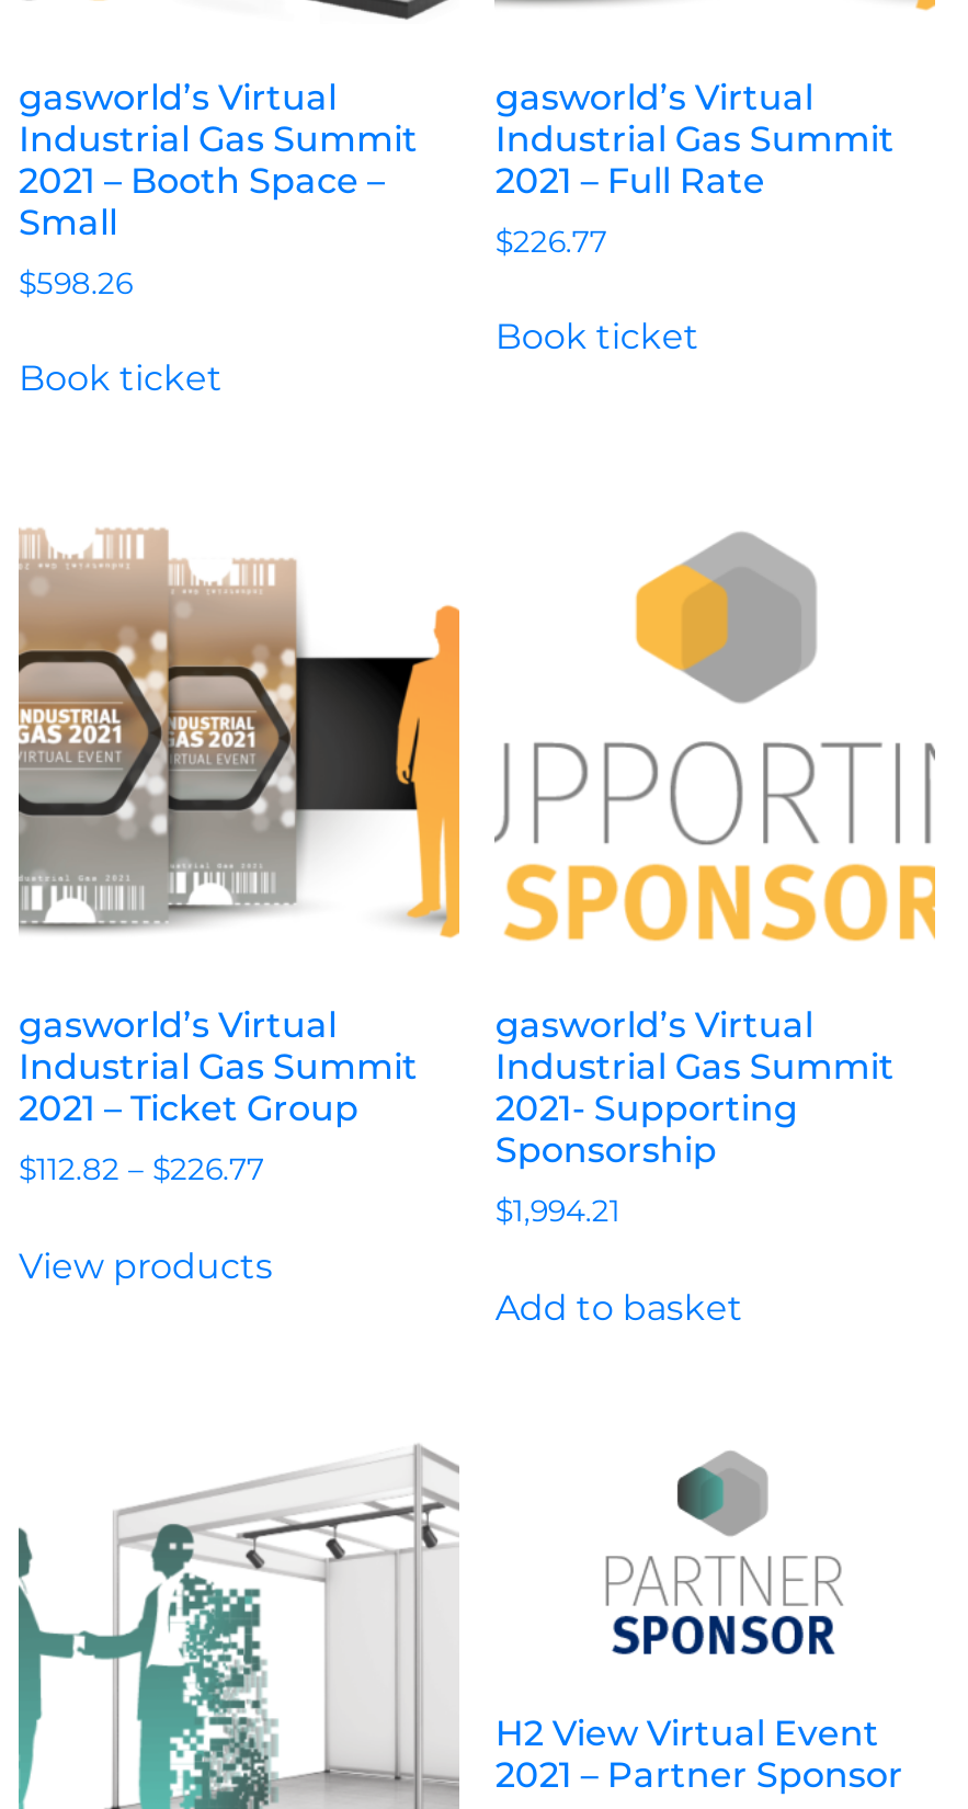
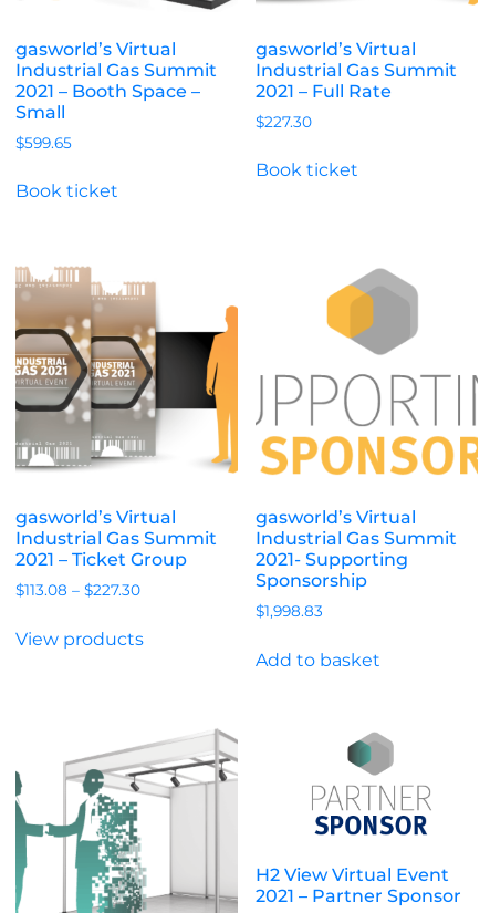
- $226.77
+ $227.30

- $598.26
+ $599.65

- $112.82 – $226.77
+ $113.08 – $227.30

- $1,994.21
+ $1,998.83
